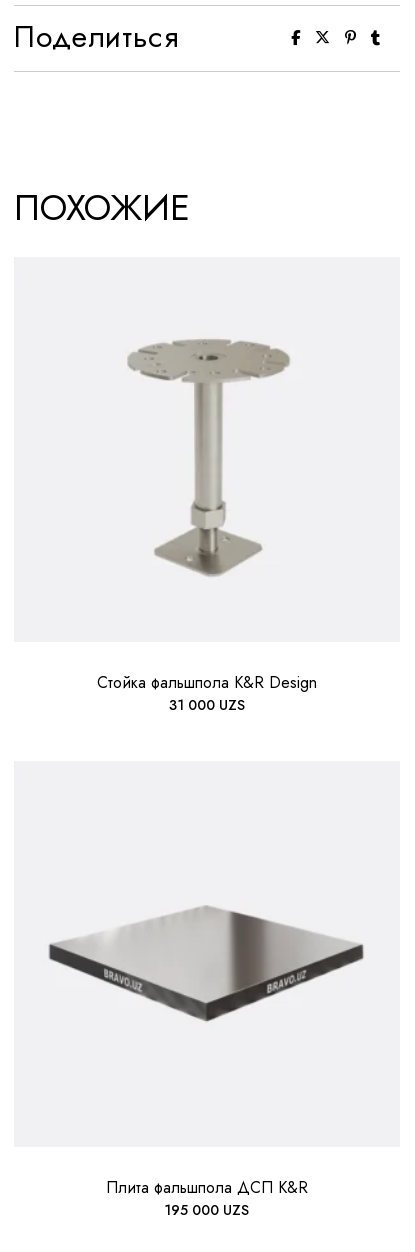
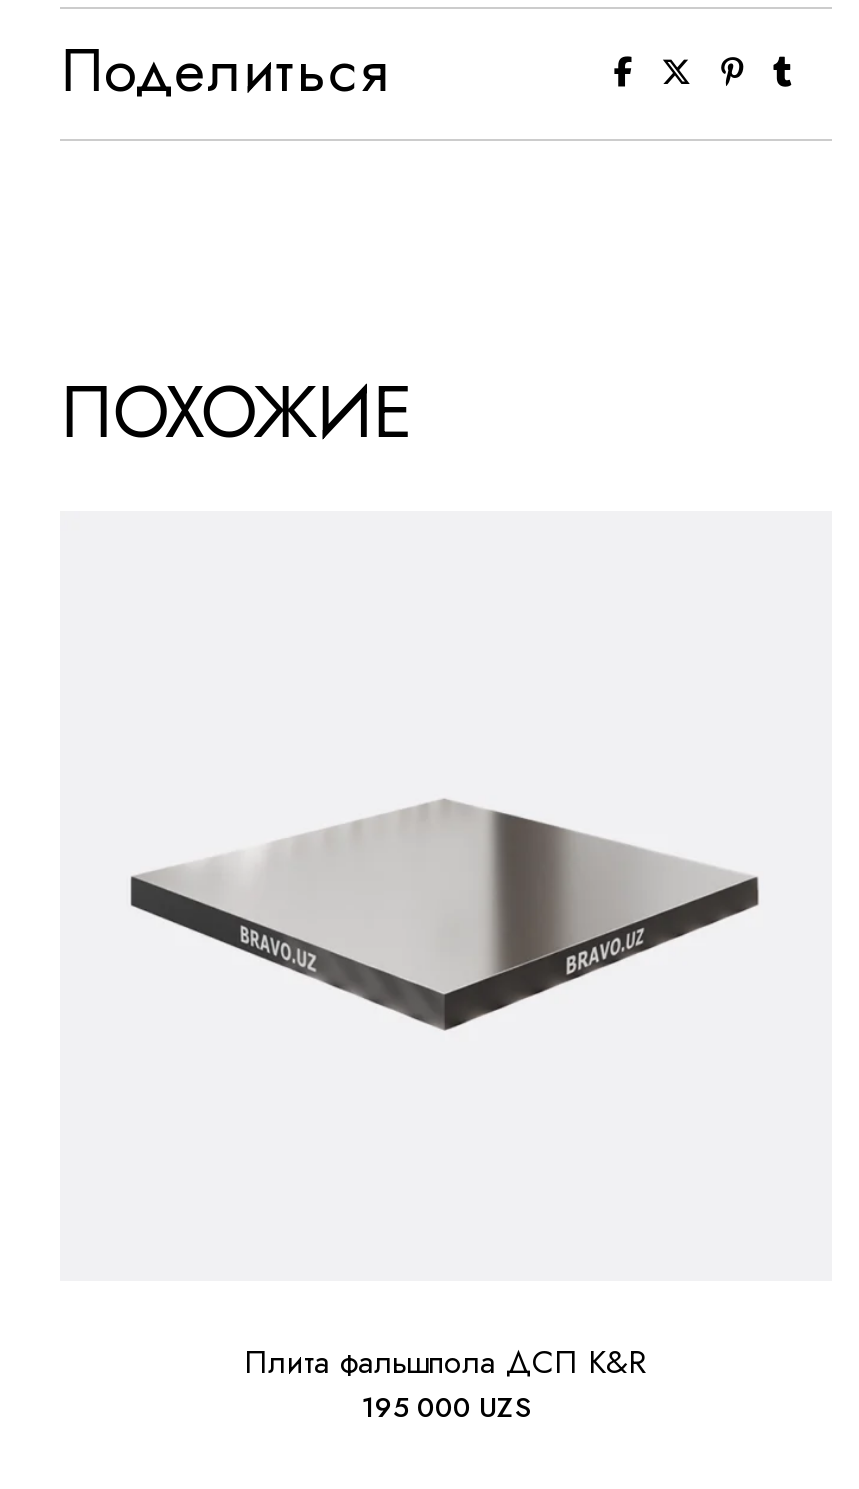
- [image]

- Стойка фальшпола K&R Design
- 31 000 UZS
